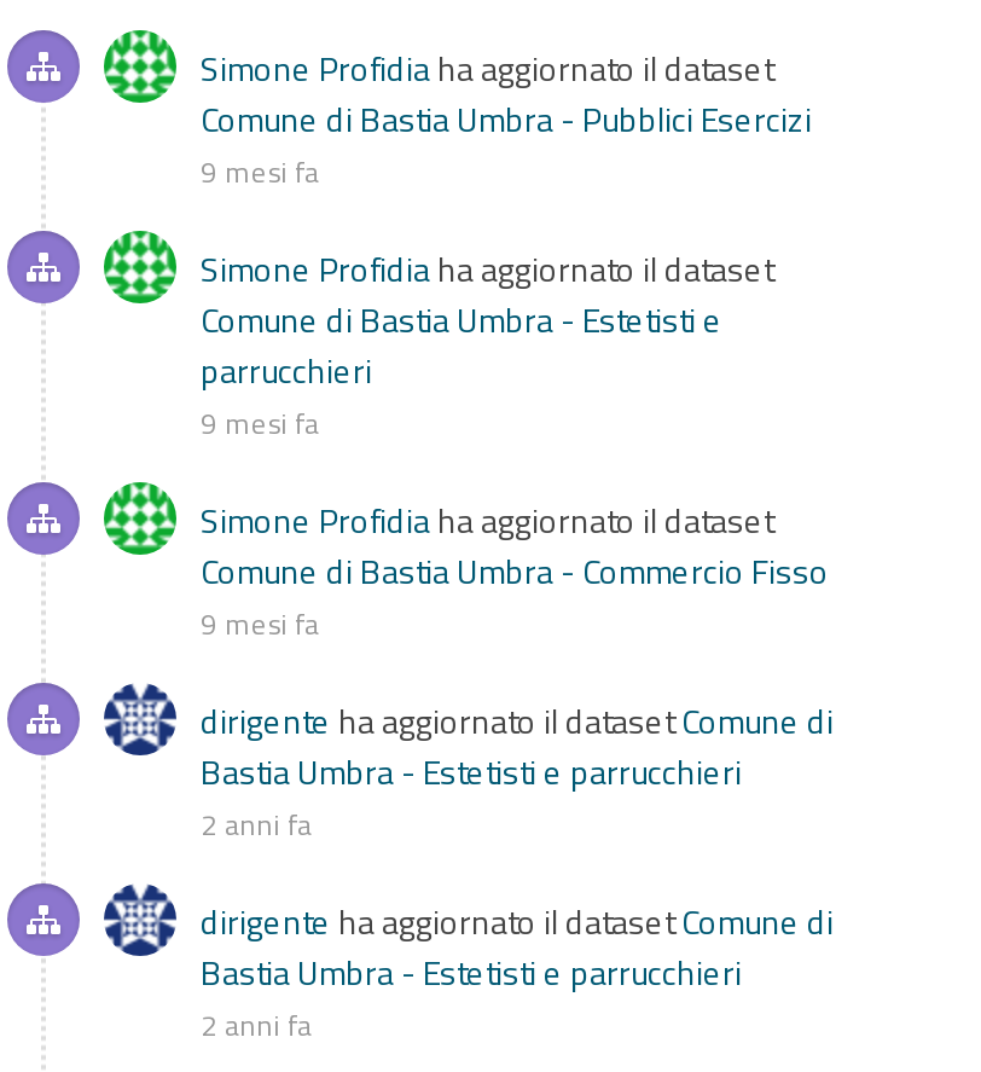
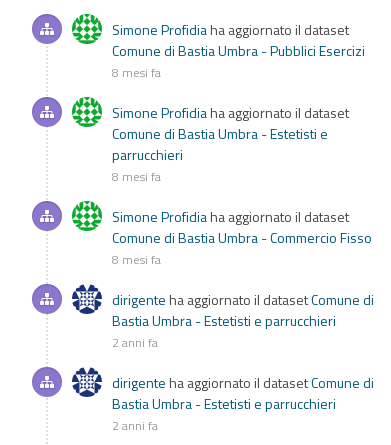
- 9 mesi fa
+ 8 mesi fa

- 9 mesi fa
+ 8 mesi fa

- 9 mesi fa
+ 8 mesi fa
